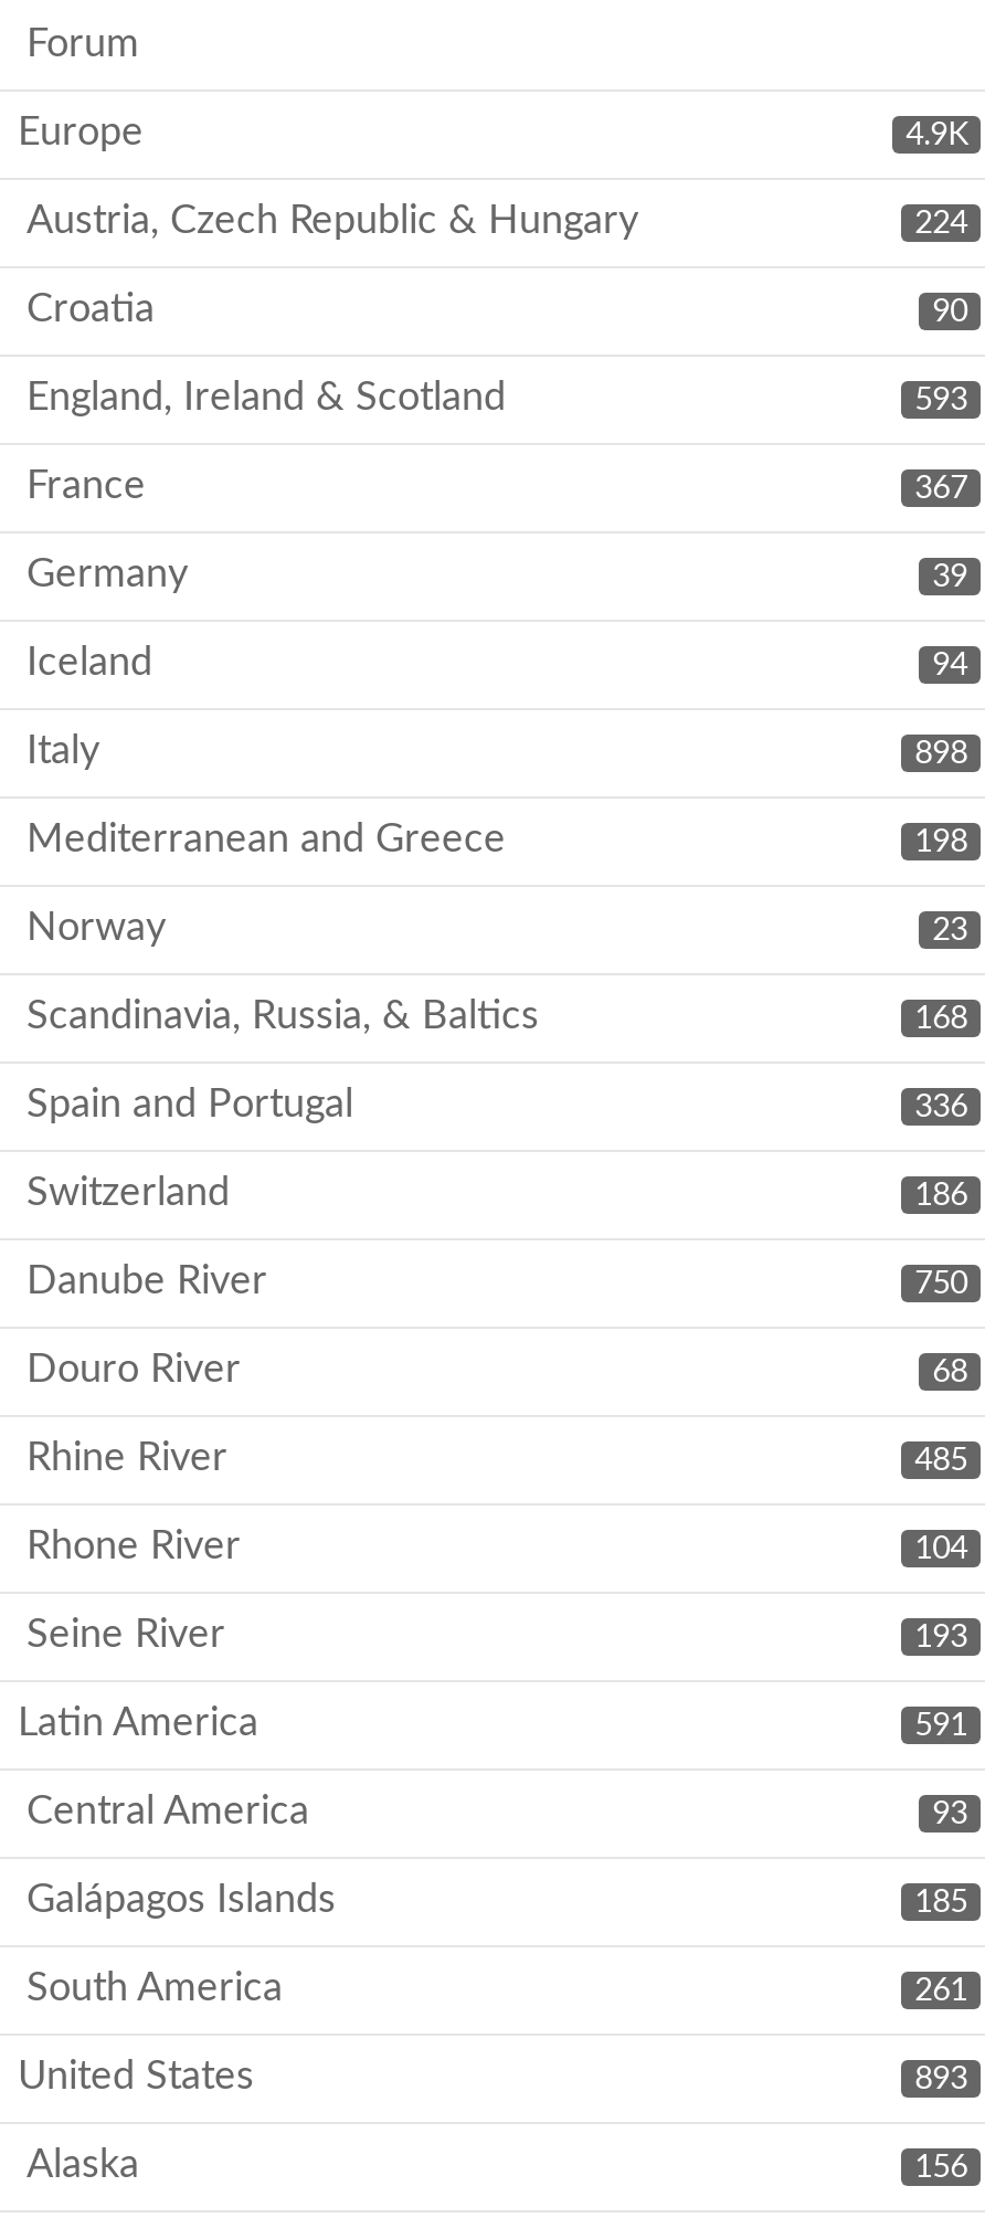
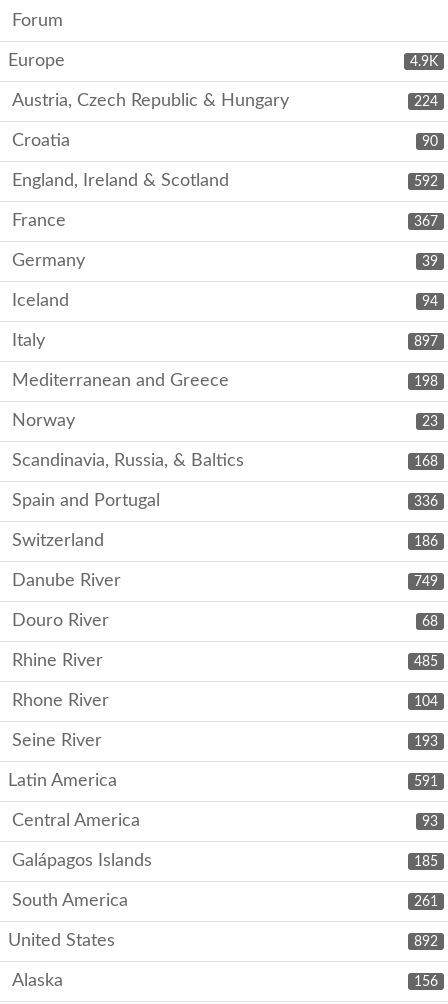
- 593
+ 592

- 898
+ 897

- 750
+ 749

- 893
+ 892
